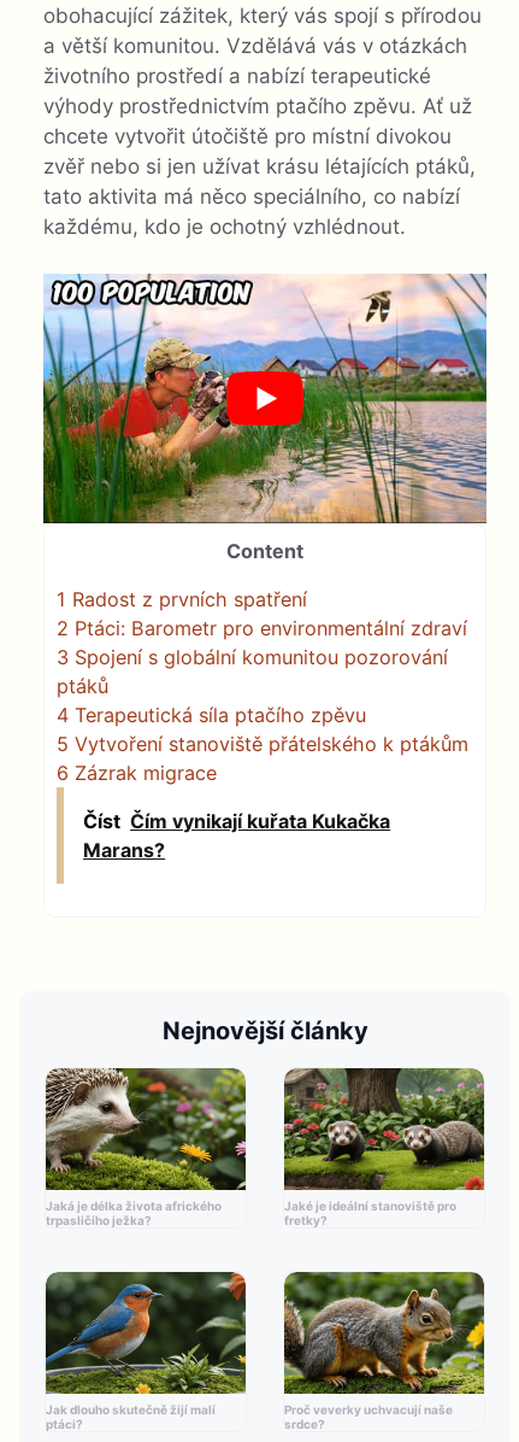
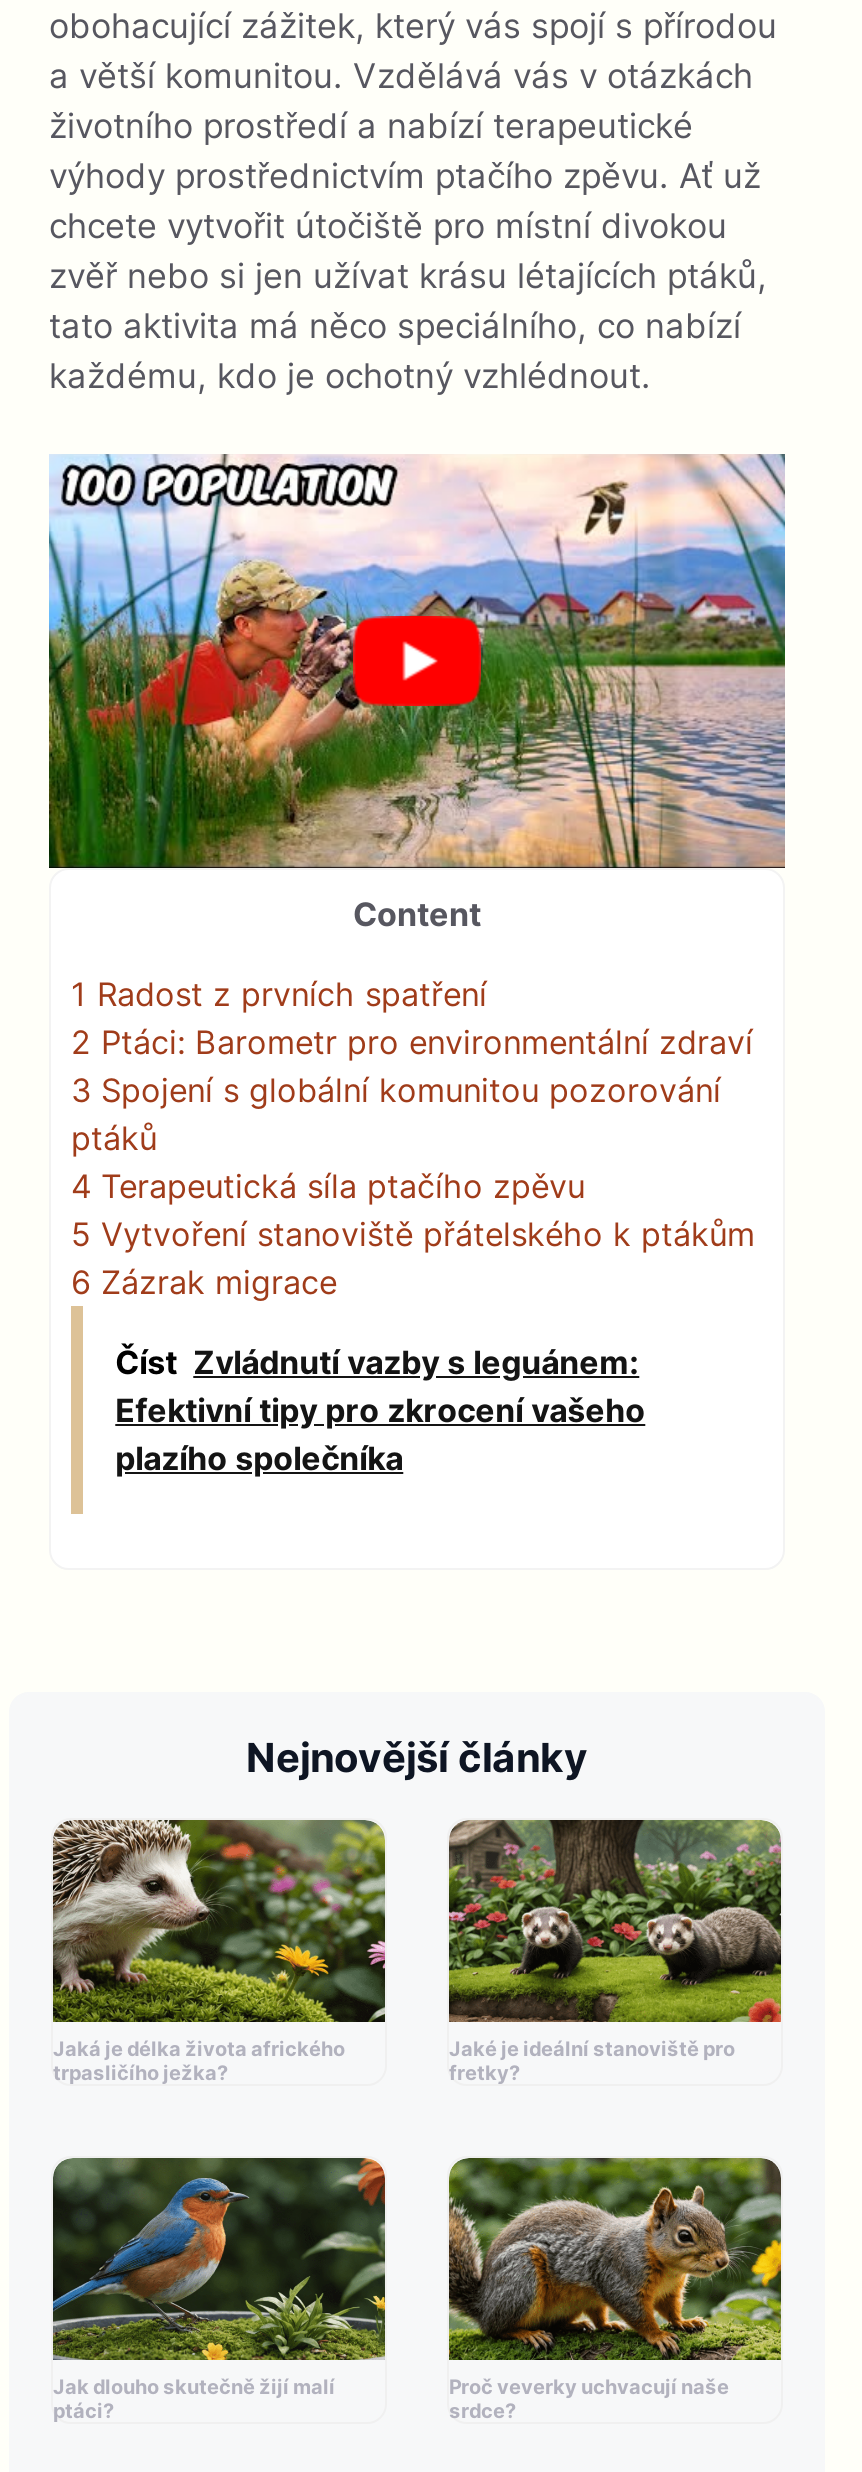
- Číst Čím vynikají kuřata Kukačka
- Marans?
+ Číst Zvládnutí vazby s leguánem:
+ Efektivní tipy pro zkrocení vašeho
+ plazího společníka
